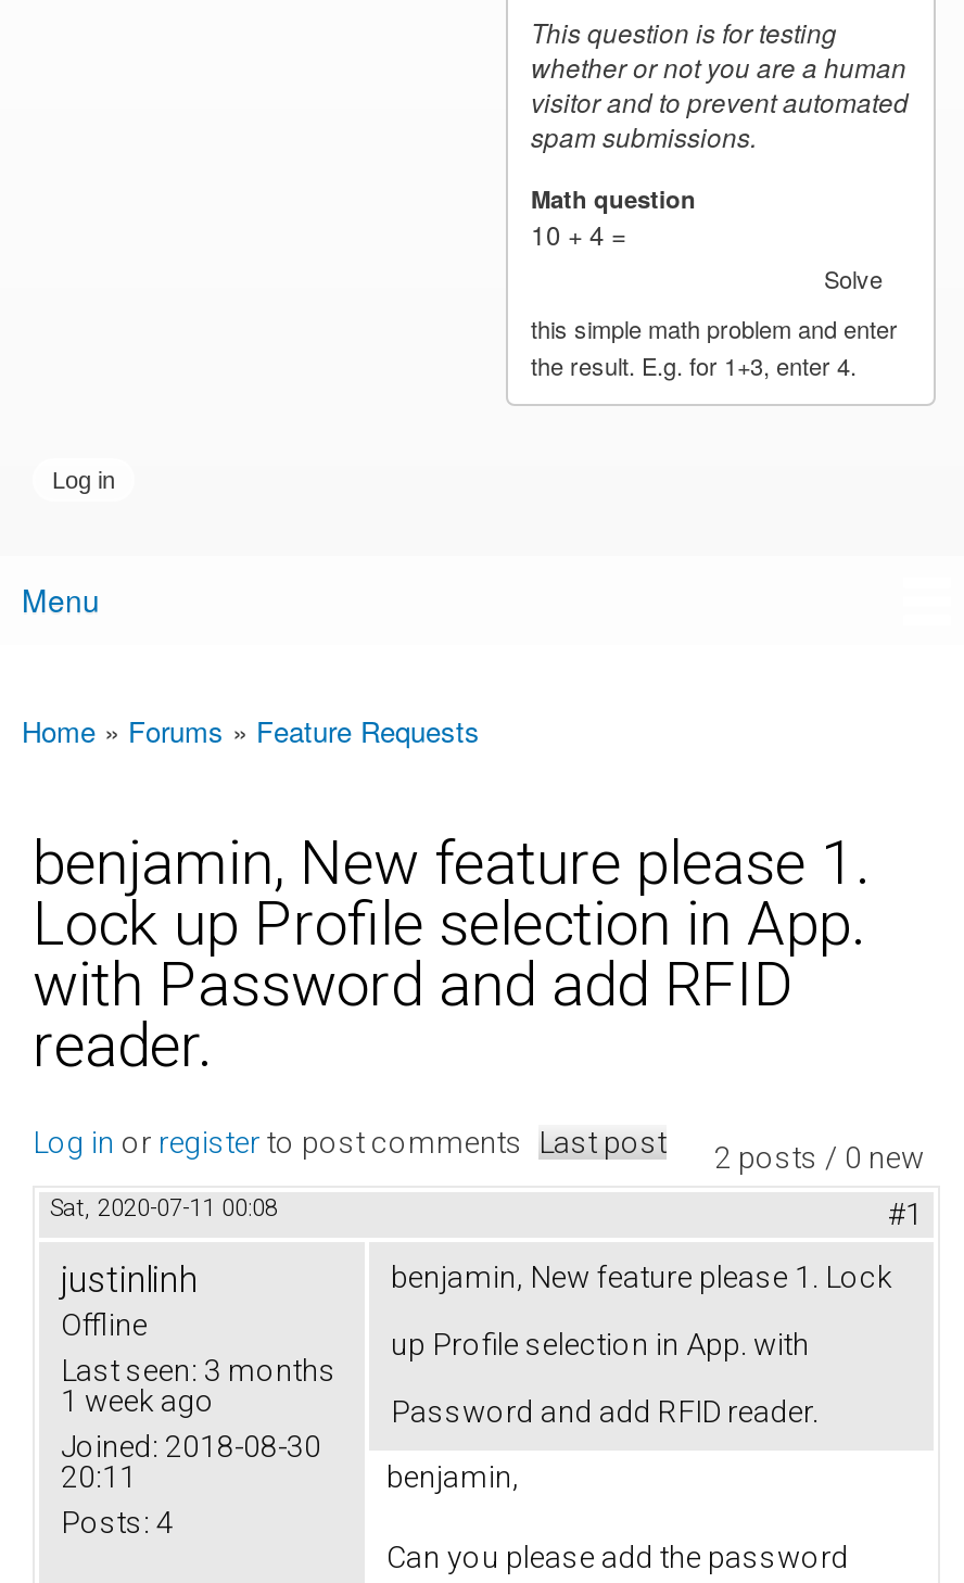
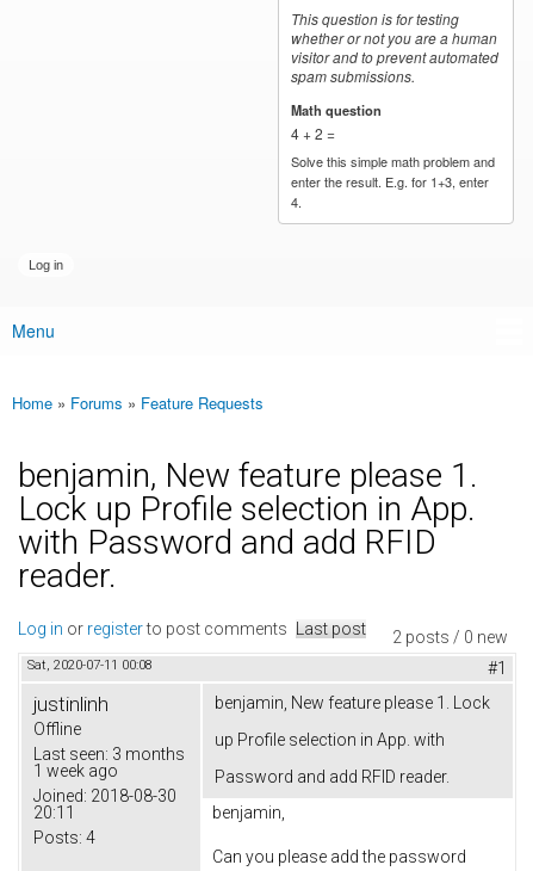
- 10 + 4 =
- Solve
- this simple math problem and enter
- the result. E.g. for 1+3, enter 4.
+ 4 + 2 =
+ Solve this simple math problem and
+ enter the result. E.g. for 1+3, enter
+ 4.
